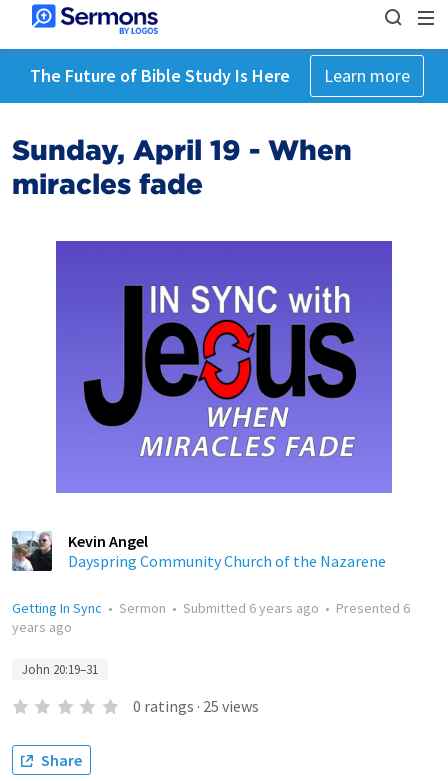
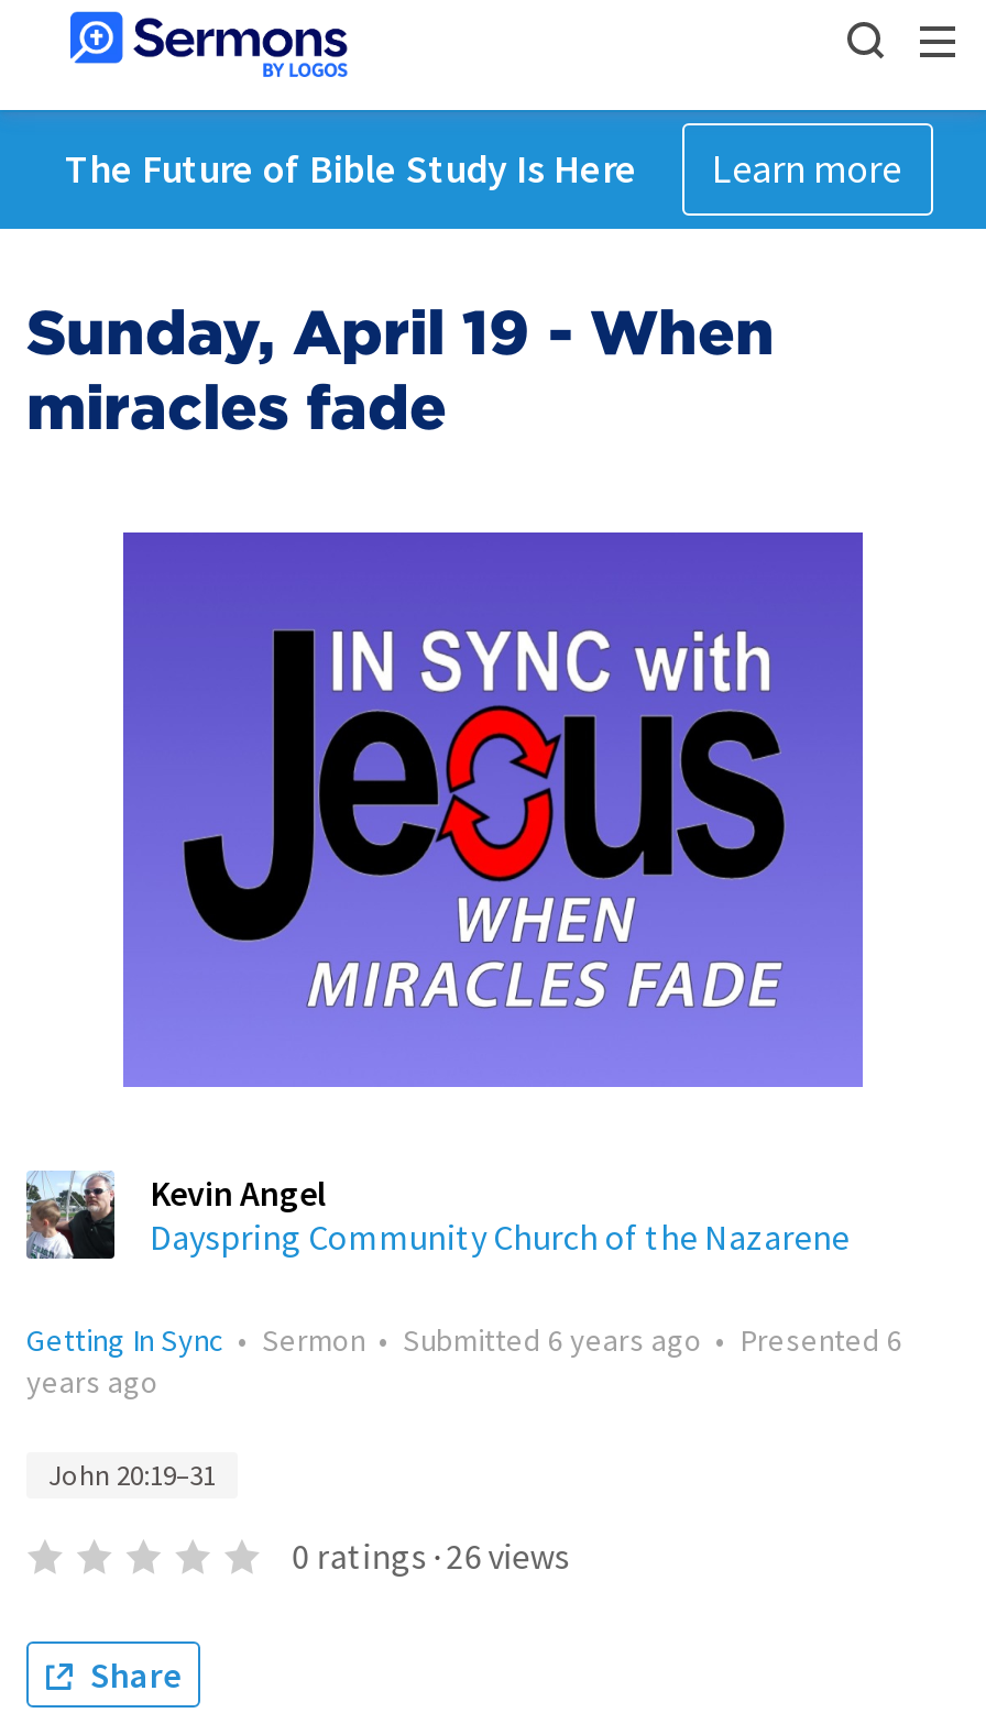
- 0 ratings · 25 views
+ 0 ratings · 26 views
